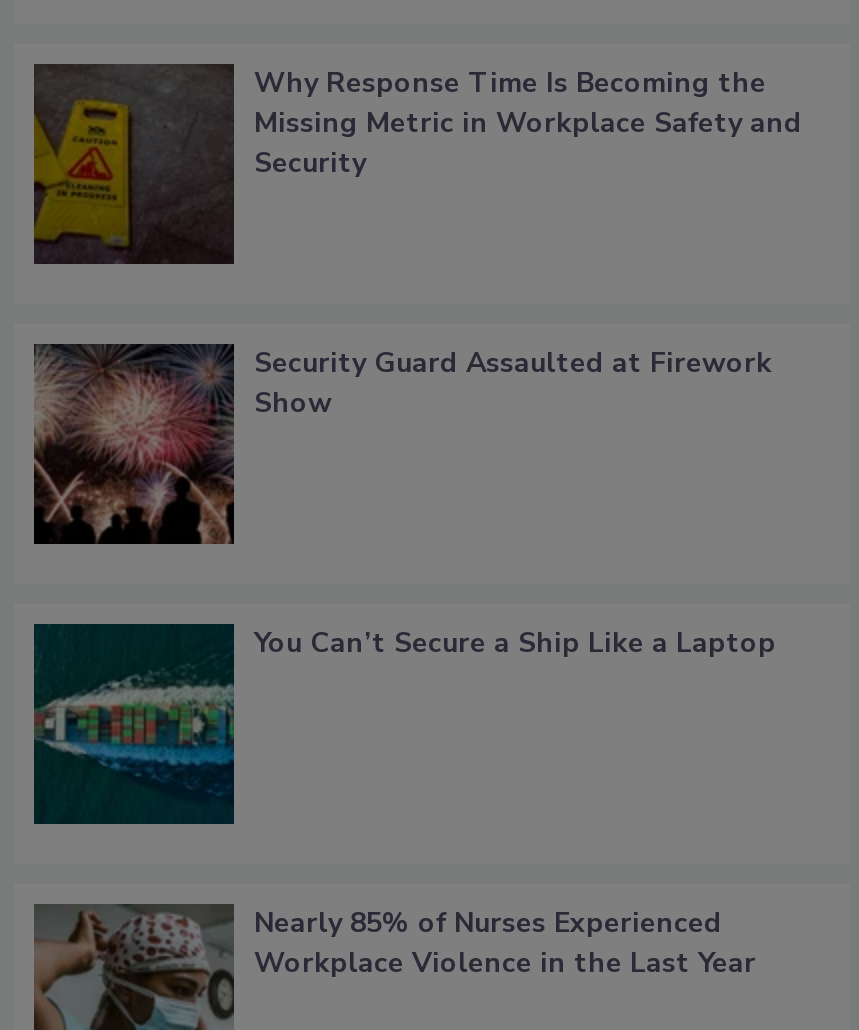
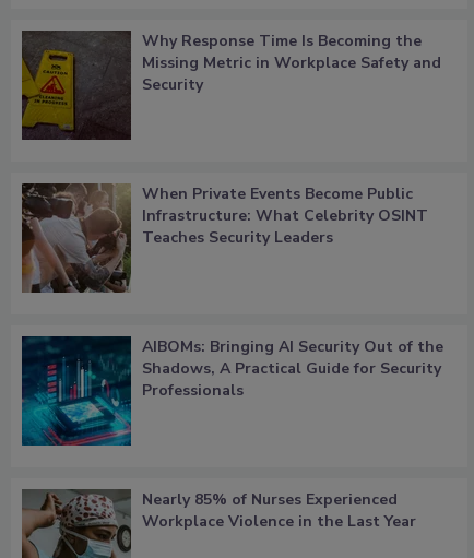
- [image]
- Security Guard Assaulted at Firework
- Show
+ [image]
+ When Private Events Become Public
+ Infrastructure: What Celebrity OSINT
+ Teaches Security Leaders

- [image]
- You Can’t Secure a Ship Like a Laptop
+ [image]
+ AIBOMs: Bringing AI Security Out of the
+ Shadows, A Practical Guide for Security
+ Professionals
